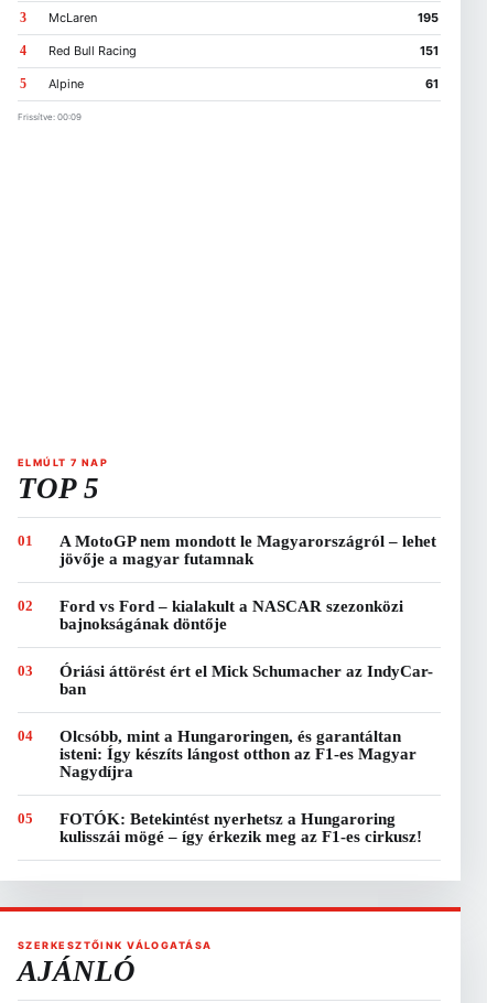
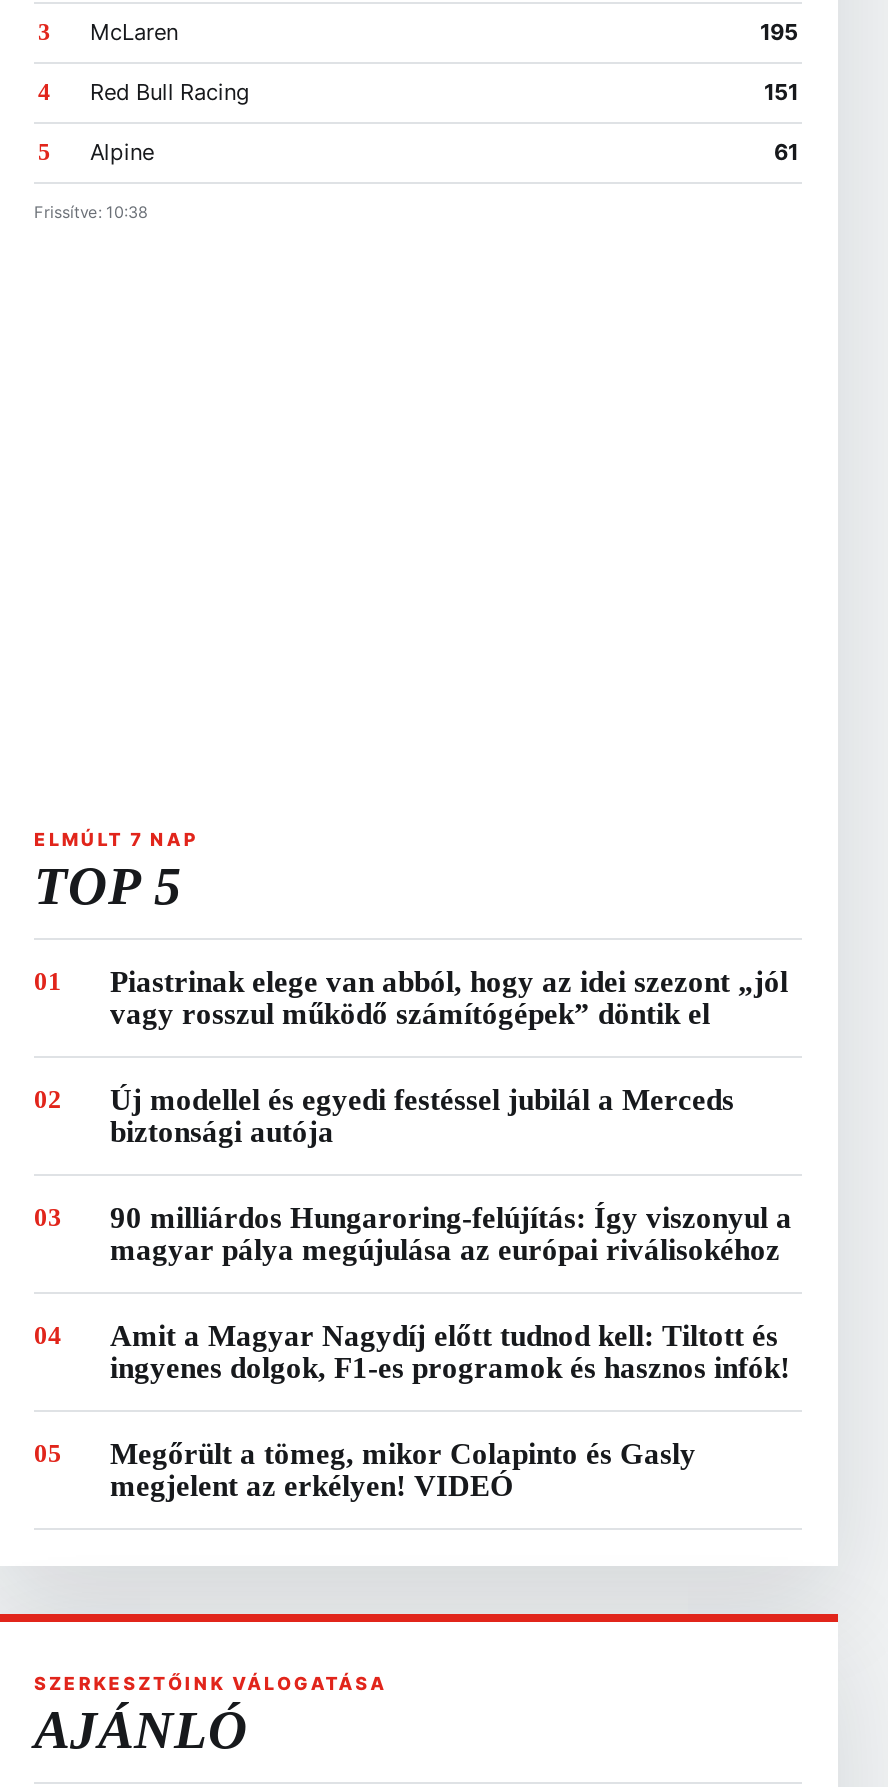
- Frissítve: 00:09
+ Frissítve: 10:38

- A MotoGP nem mondott le Magyarországról – lehet
- jövője a magyar futamnak
+ Piastrinak elege van abból, hogy az idei szezont „jól
+ vagy rosszul működő számítógépek” döntik el

- Ford vs Ford – kialakult a NASCAR szezonközi
- bajnokságának döntője
+ Új modellel és egyedi festéssel jubilál a Merceds
+ biztonsági autója

- Óriási áttörést ért el Mick Schumacher az IndyCar-
- ban
+ 90 milliárdos Hungaroring-felújítás: Így viszonyul a
+ magyar pálya megújulása az európai riválisokéhoz

- Olcsóbb, mint a Hungaroringen, és garantáltan
- isteni: Így készíts lángost otthon az F1-es Magyar
- Nagydíjra
+ Amit a Magyar Nagydíj előtt tudnod kell: Tiltott és
+ ingyenes dolgok, F1-es programok és hasznos infók!

- FOTÓK: Betekintést nyerhetsz a Hungaroring
- kulisszái mögé – így érkezik meg az F1-es cirkusz!
+ Megőrült a tömeg, mikor Colapinto és Gasly
+ megjelent az erkélyen! VIDEÓ
